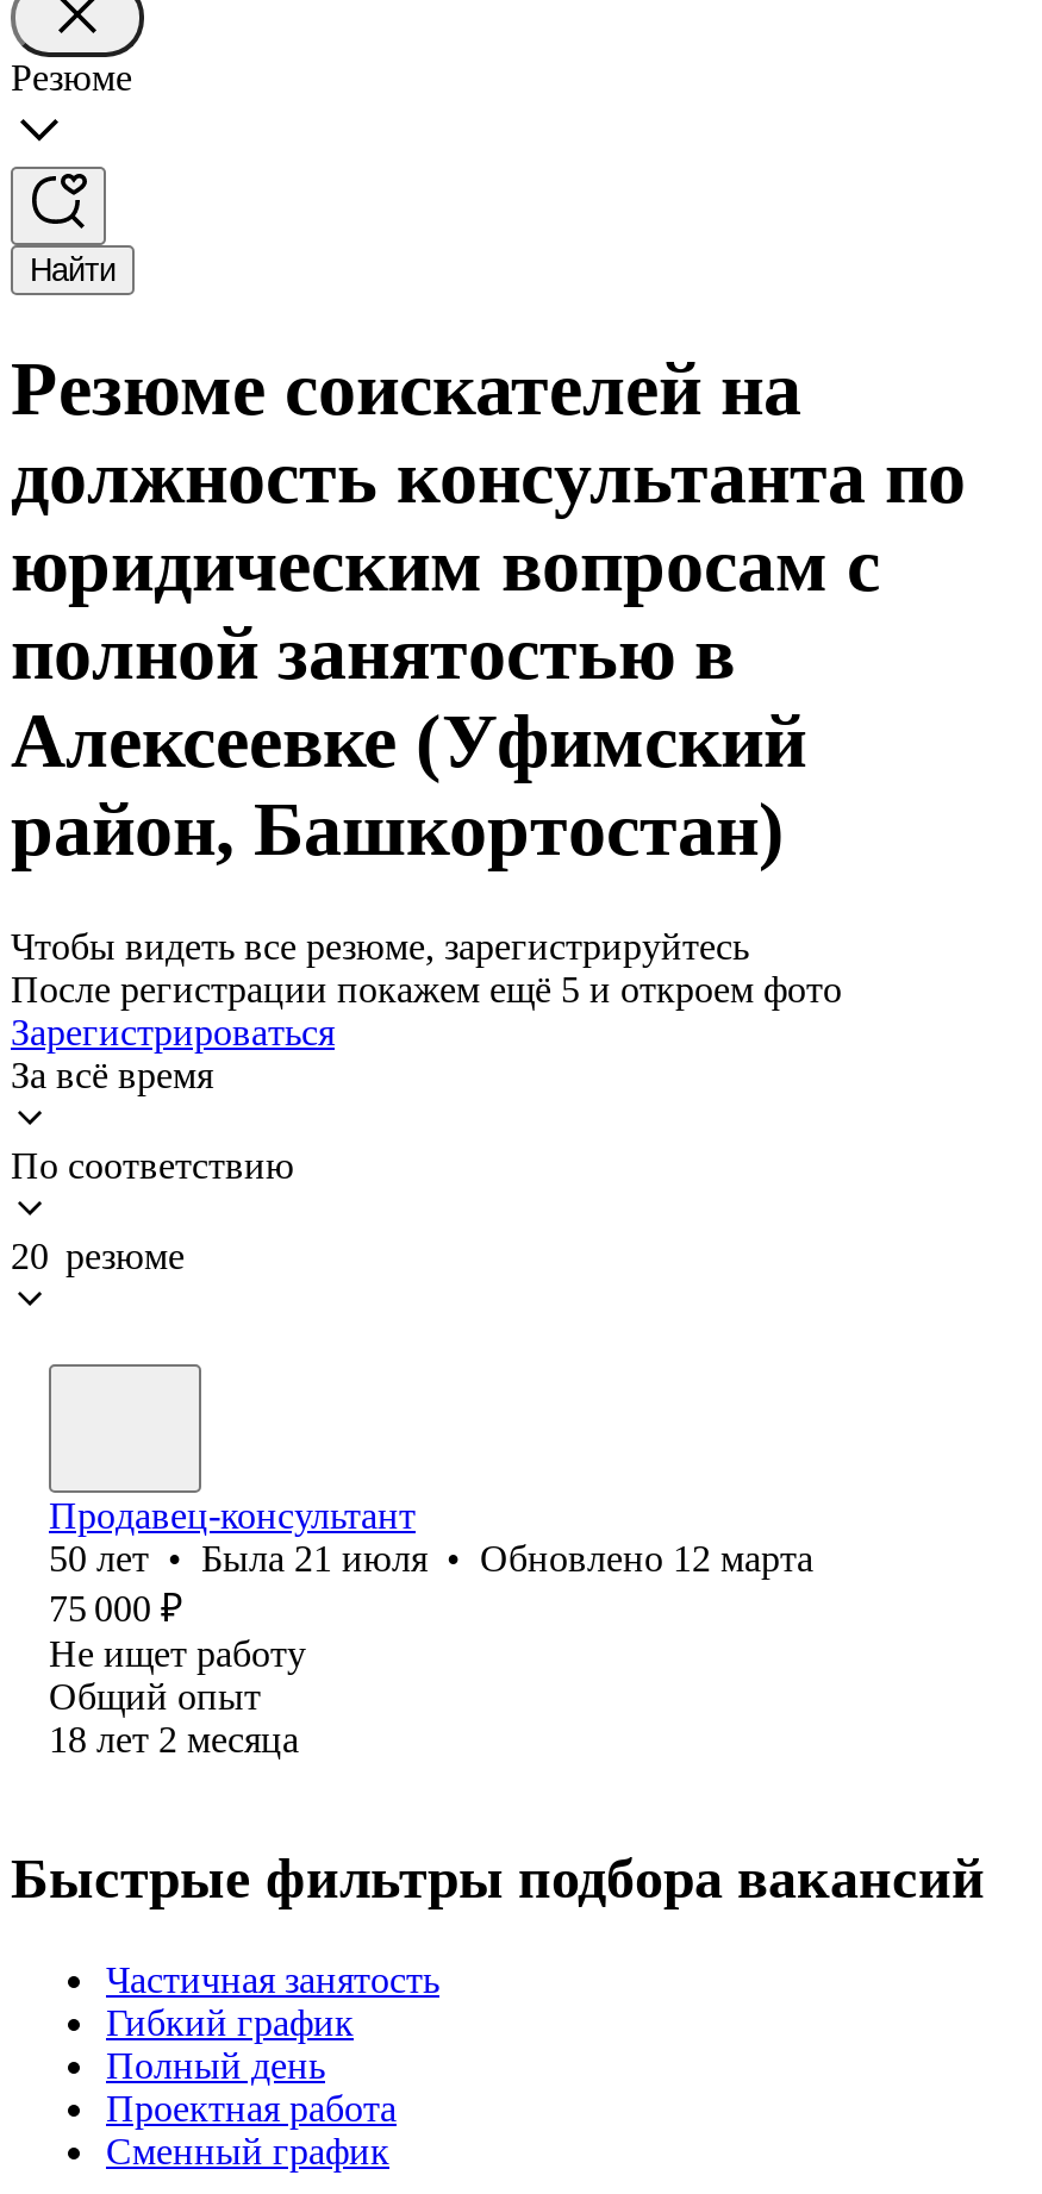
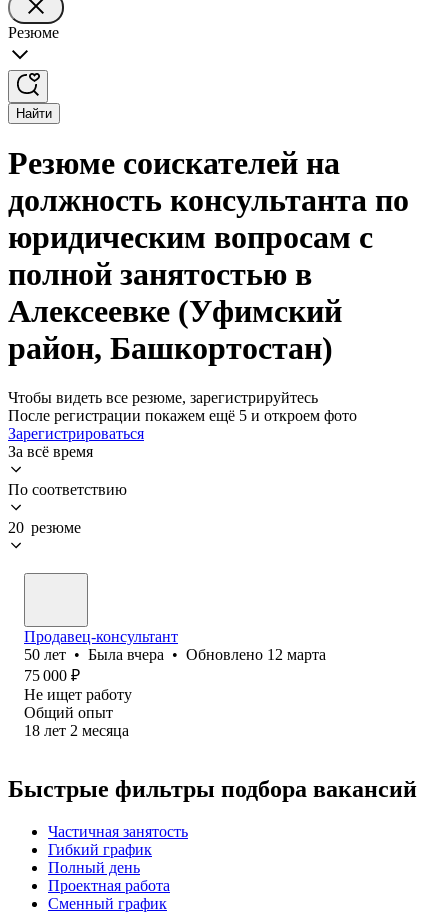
- 50 лет • Была 21 июля • Обновлено 12 марта
+ 50 лет • Была вчера • Обновлено 12 марта
